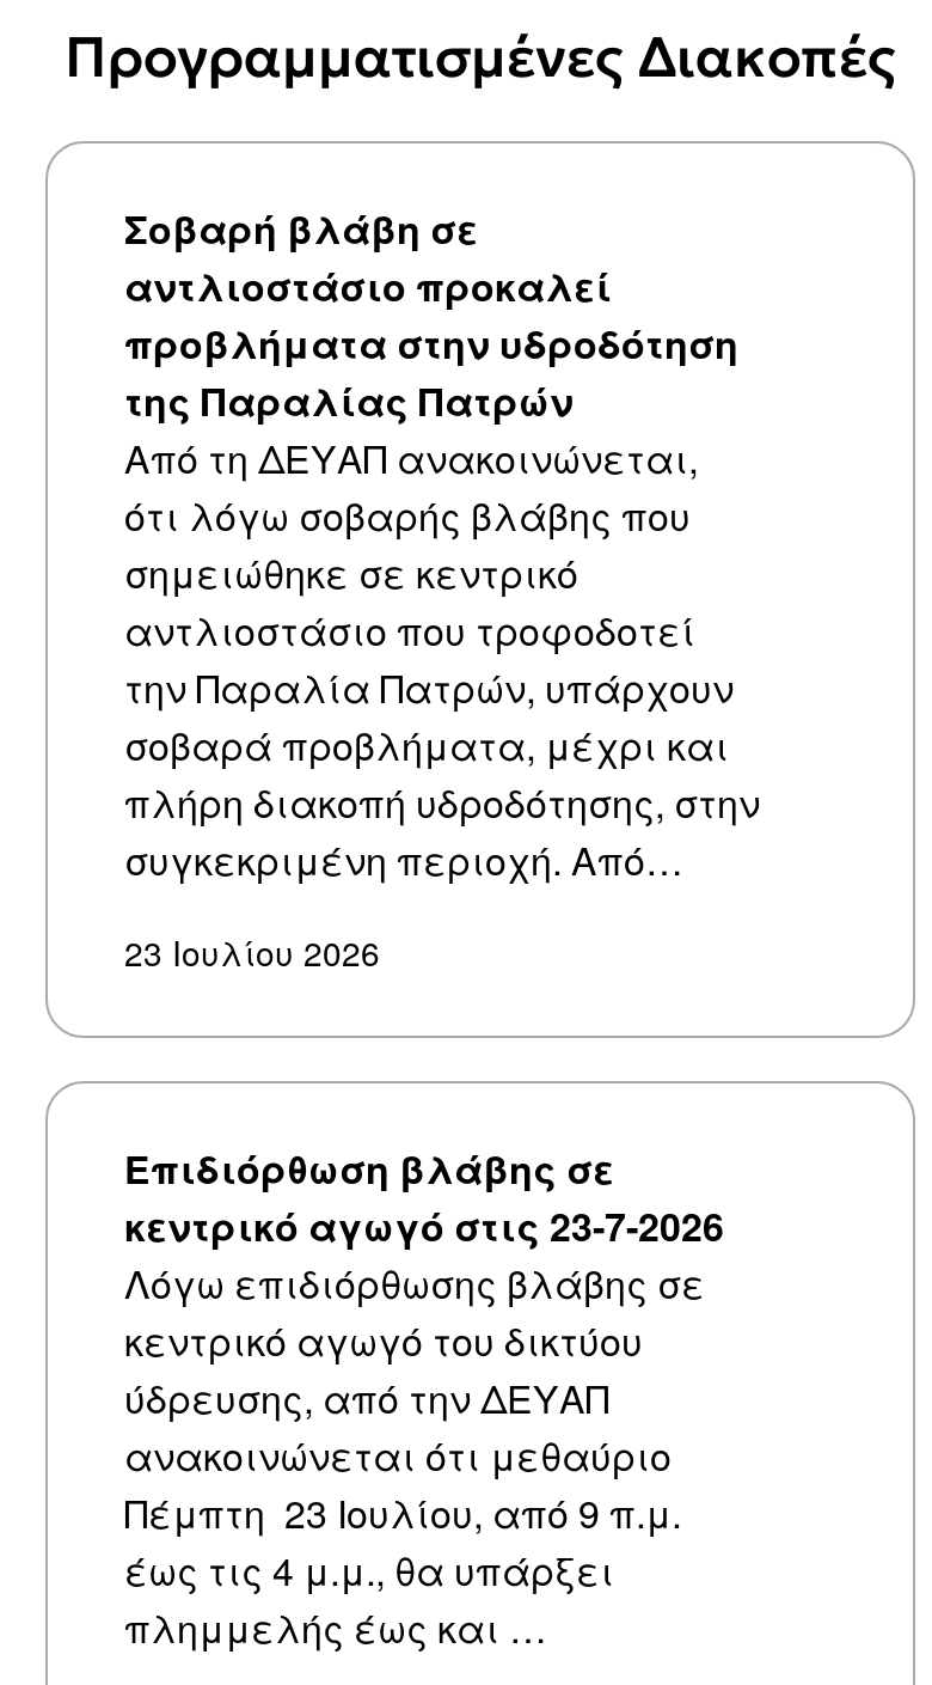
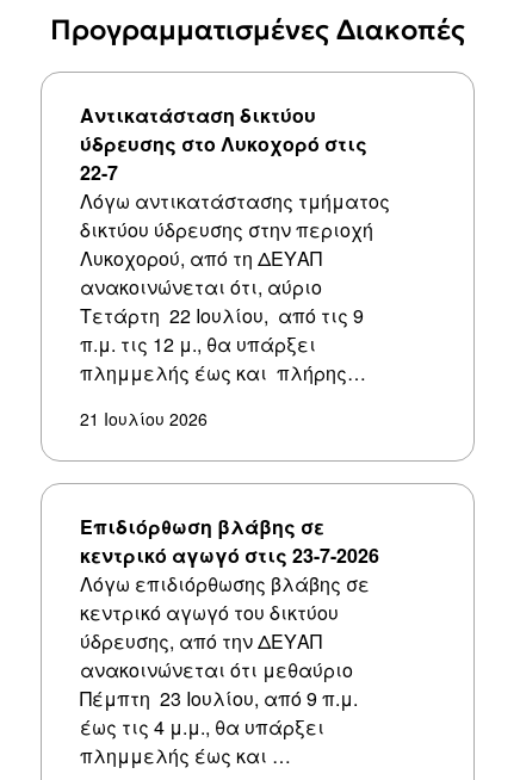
- Σοβαρή βλάβη σε
- αντλιοστάσιο προκαλεί
- προβλήματα στην υδροδότηση
- της Παραλίας Πατρών
- Από τη ΔΕΥΑΠ ανακοινώνεται,
- ότι λόγω σοβαρής βλάβης που
- σημειώθηκε σε κεντρικό
- αντλιοστάσιο που τροφοδοτεί
- την Παραλία Πατρών, υπάρχουν
- σοβαρά προβλήματα, μέχρι και
- πλήρη διακοπή υδροδότησης, στην
- συγκεκριμένη περιοχή. Από…
+ Αντικατάσταση δικτύου
+ ύδρευσης στο Λυκοχορό στις
+ 22-7
+ Λόγω αντικατάστασης τμήματος
+ δικτύου ύδρευσης στην περιοχή
+ Λυκοχορού, από τη ΔΕΥΑΠ
+ ανακοινώνεται ότι, αύριο
+ Τετάρτη 22 Ιουλίου, από τις 9
+ π.μ. τις 12 μ., θα υπάρξει
+ πλημμελής έως και πλήρης…

- 23 Ιουλίου 2026
+ 21 Ιουλίου 2026
